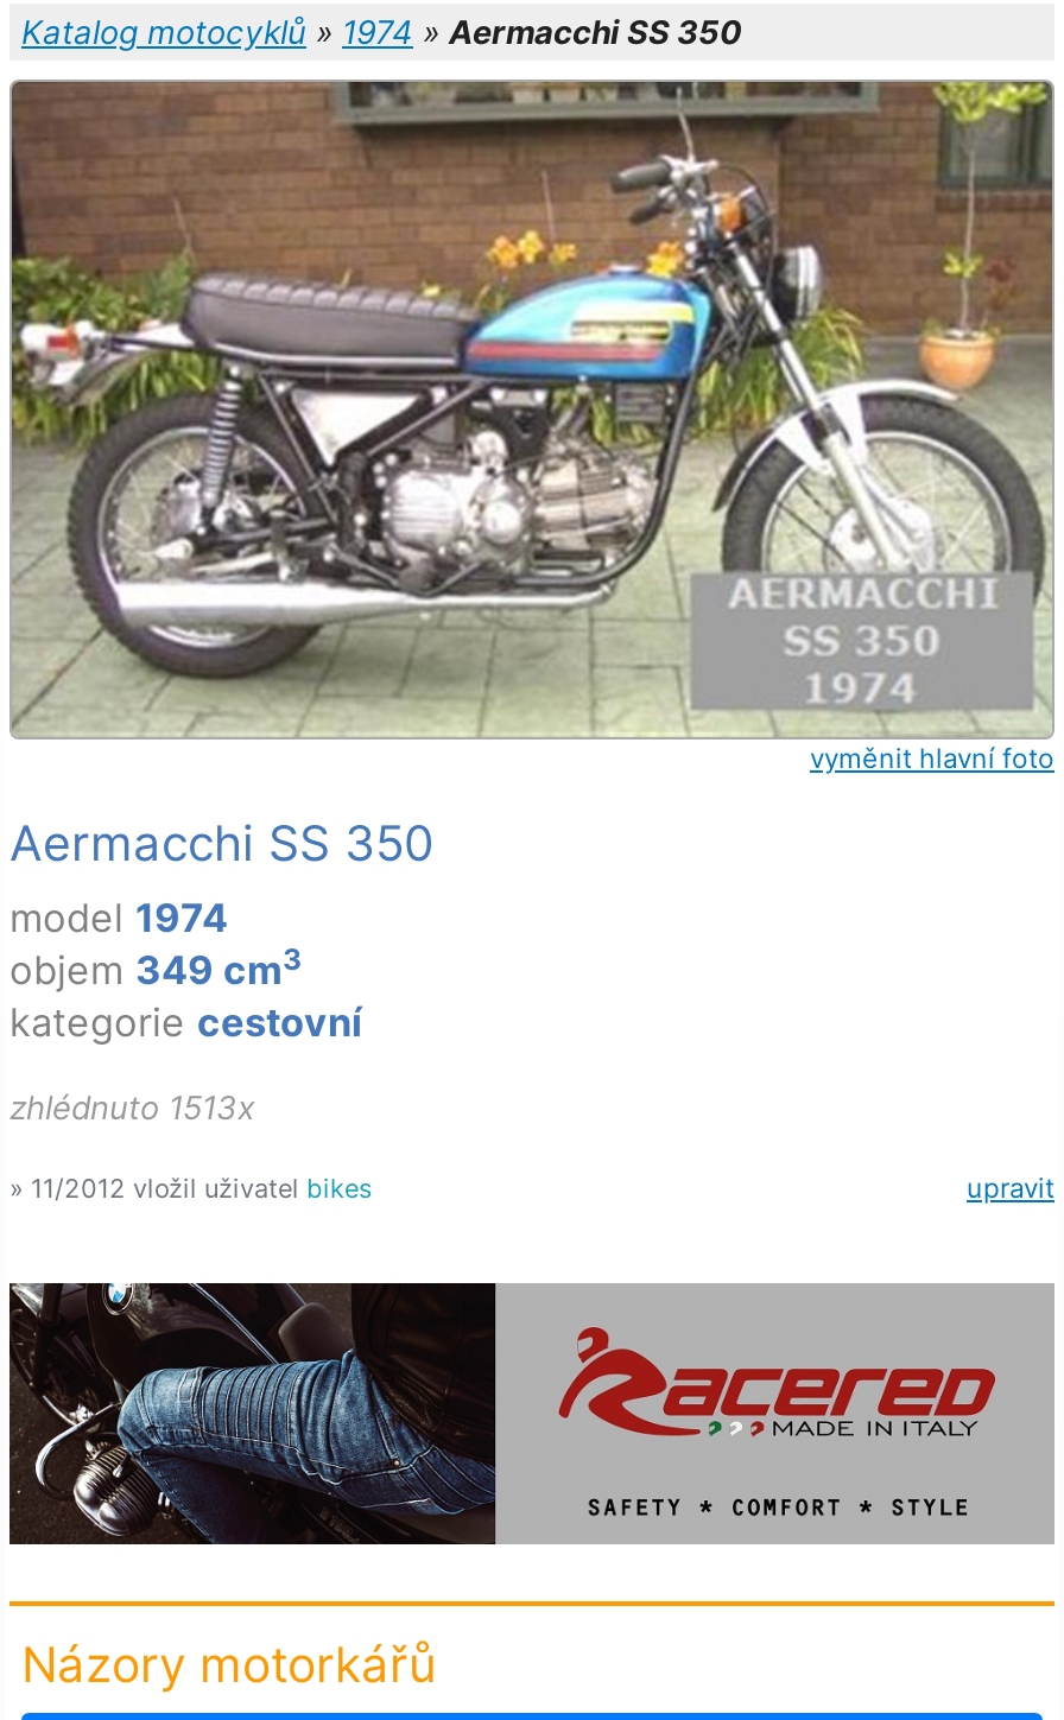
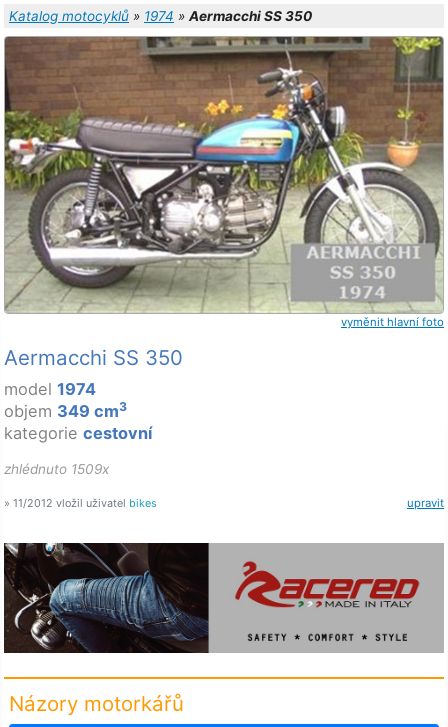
- zhlédnuto 1513x
+ zhlédnuto 1509x
